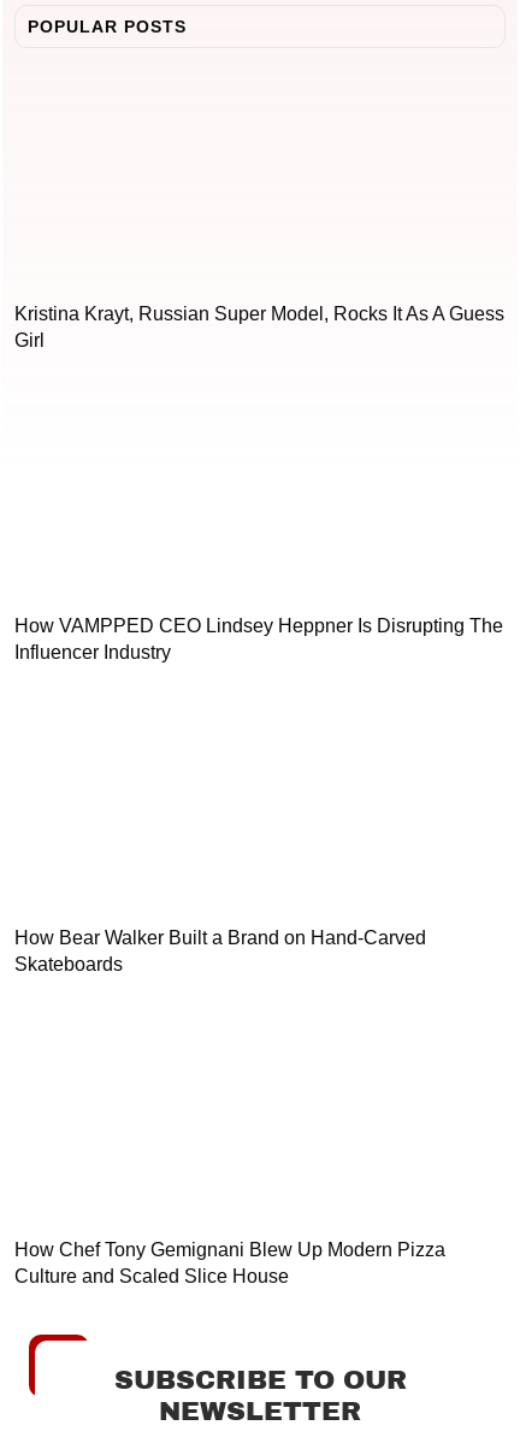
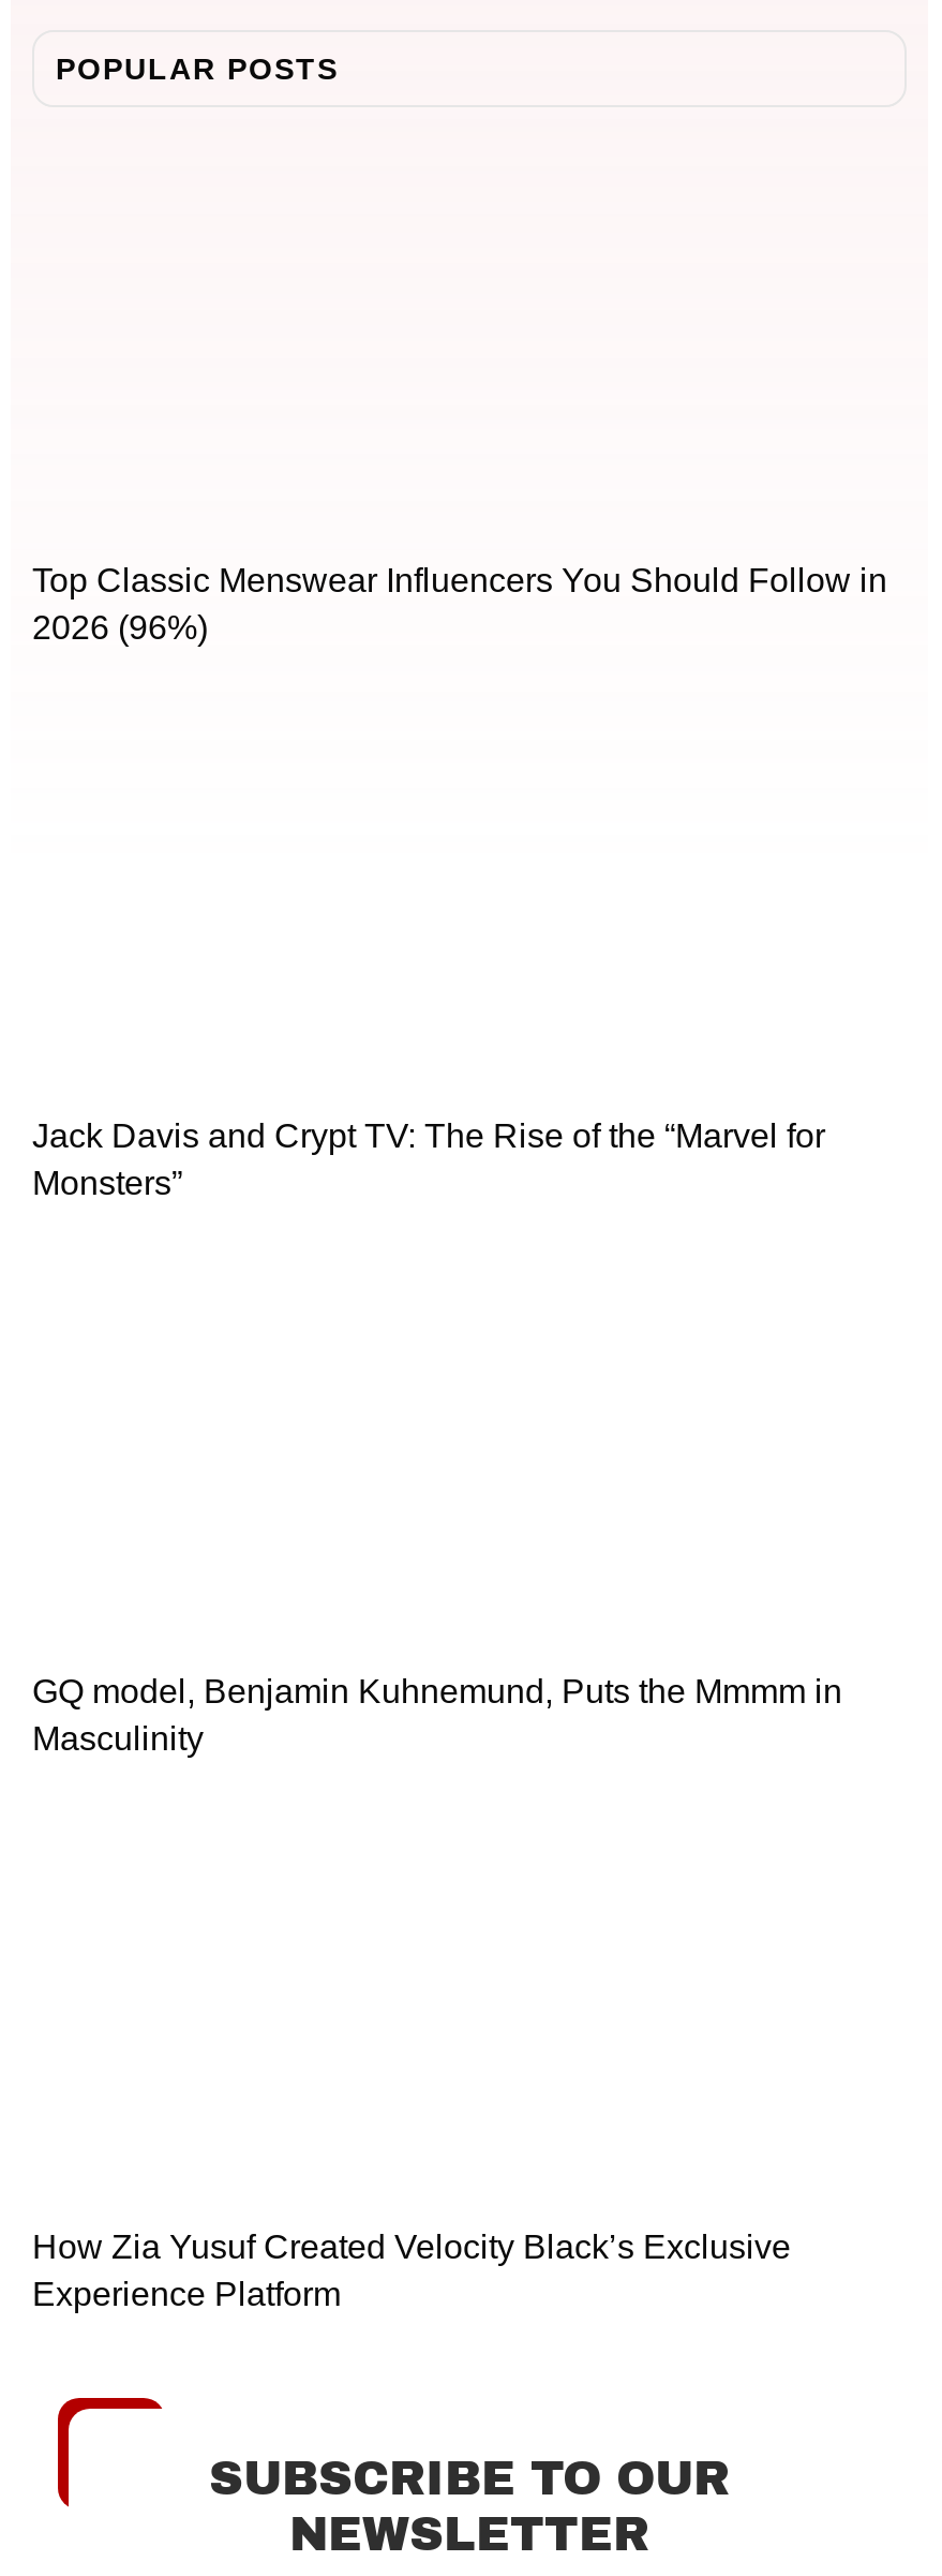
- Kristina Krayt, Russian Super Model, Rocks It As A Guess
- Girl
+ Top Classic Menswear Influencers You Should Follow in
+ 2026 (96%)

- How VAMPPED CEO Lindsey Heppner Is Disrupting The
- Influencer Industry
+ Jack Davis and Crypt TV: The Rise of the “Marvel for
+ Monsters”

- How Bear Walker Built a Brand on Hand-Carved
- Skateboards
+ GQ model, Benjamin Kuhnemund, Puts the Mmmm in
+ Masculinity

- How Chef Tony Gemignani Blew Up Modern Pizza
- Culture and Scaled Slice House
+ How Zia Yusuf Created Velocity Black’s Exclusive
+ Experience Platform
